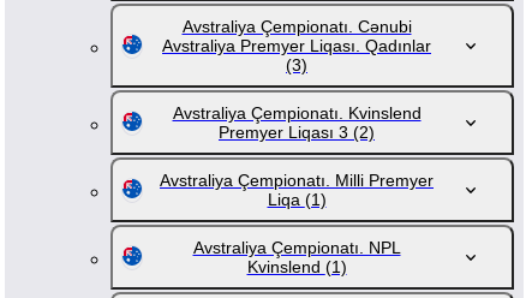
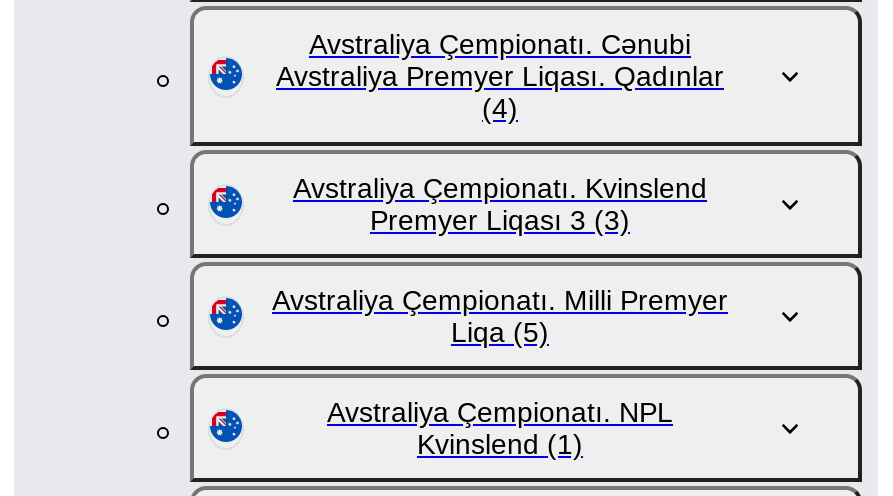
- (3)
+ (4)

- Premyer Liqası 3 (2)
+ Premyer Liqası 3 (3)

- Liqa (1)
+ Liqa (5)
